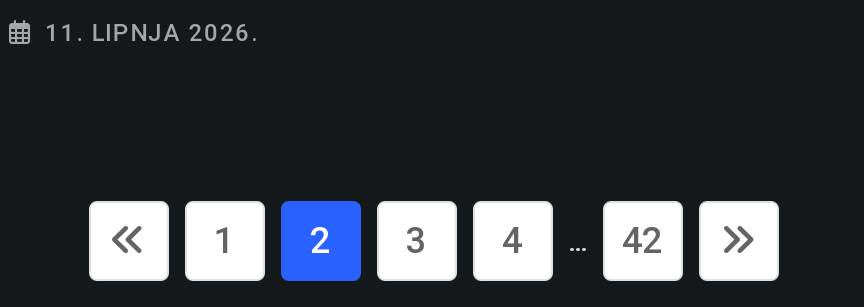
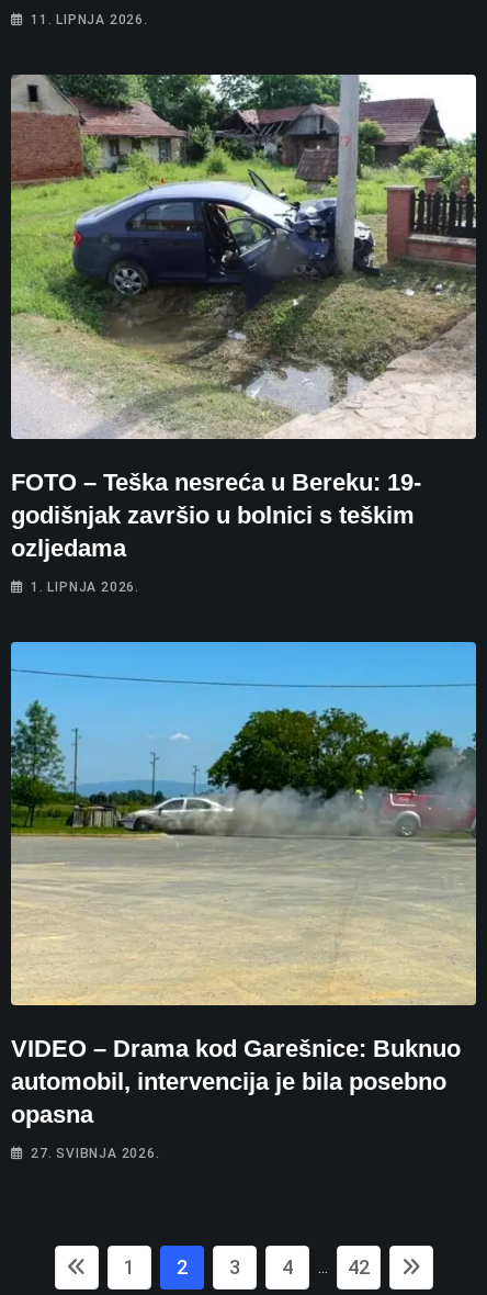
+ [image]
+ FOTO – Teška nesreća u Bereku: 19-
+ godišnjak završio u bolnici s teškim
+ ozljedama
+ 1. LIPNJA 2026.

+ [image]
+ VIDEO – Drama kod Garešnice: Buknuo
+ automobil, intervencija je bila posebno
+ opasna
+ 27. SVIBNJA 2026.
